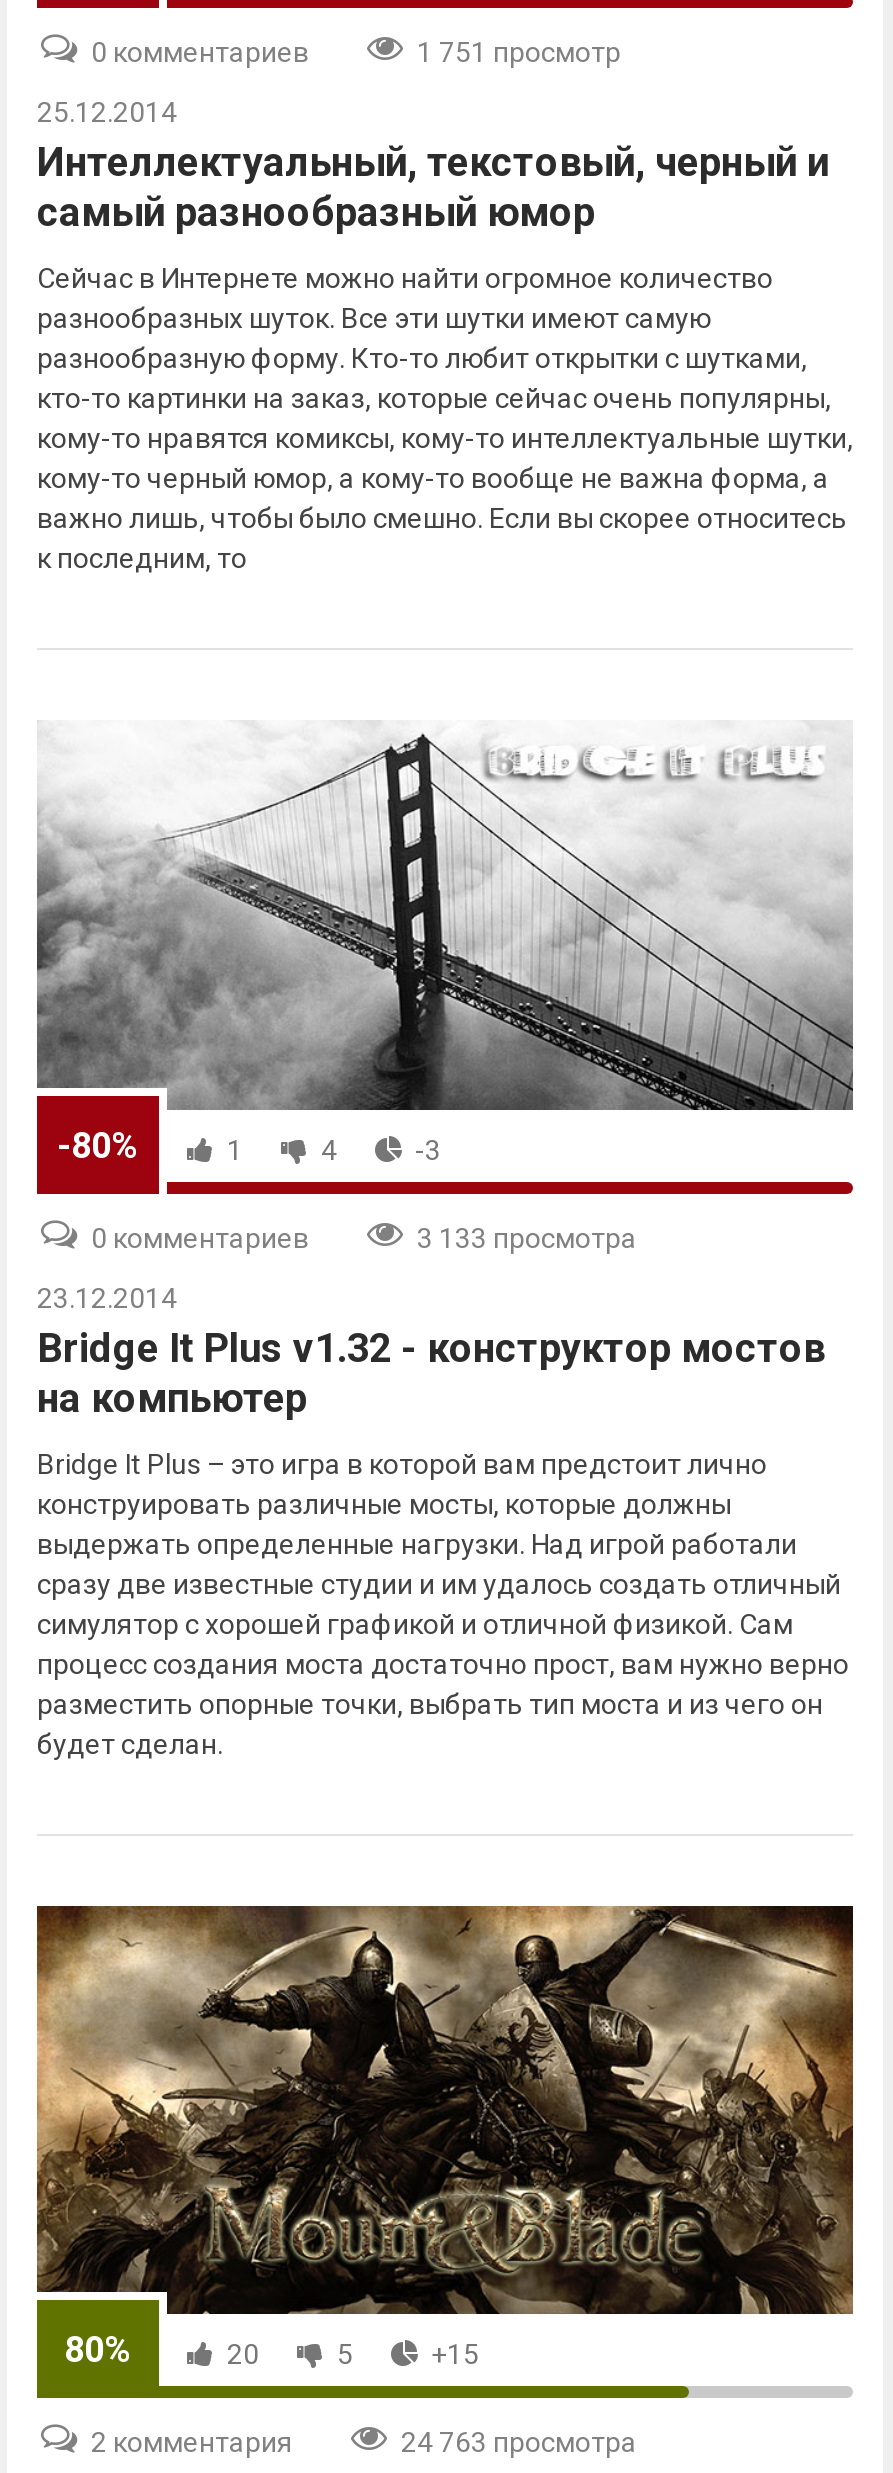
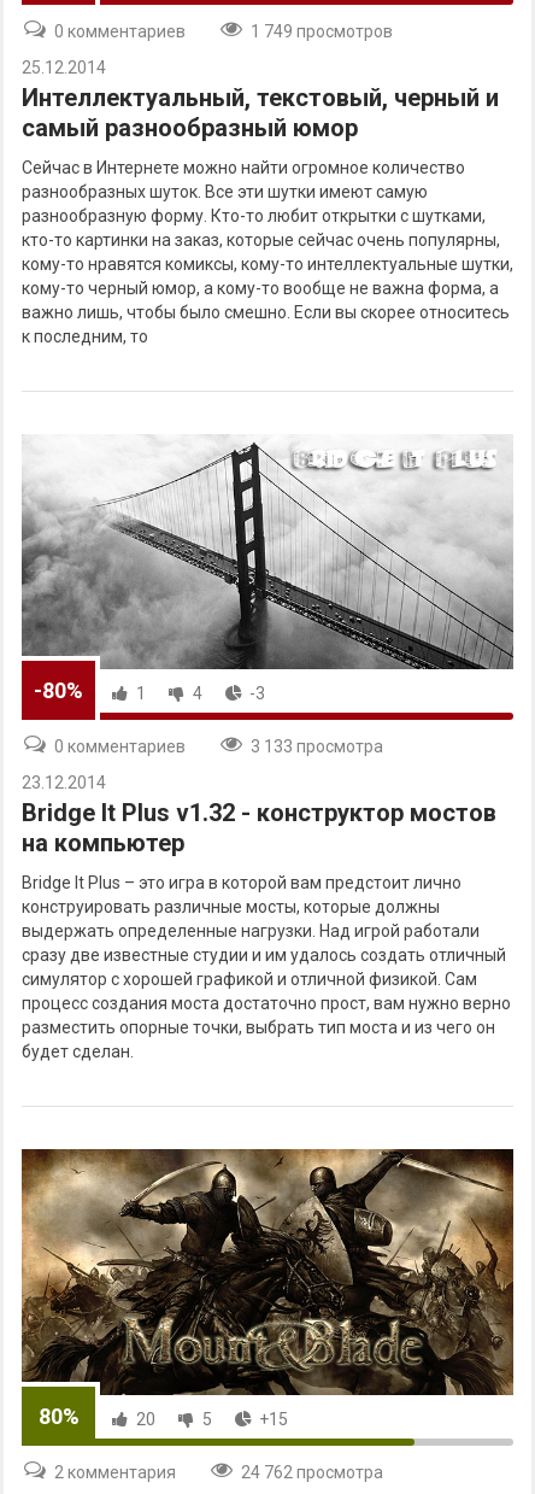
- 1 751 просмотр
+ 1 749 просмотров

- 24 763 просмотра
+ 24 762 просмотра
